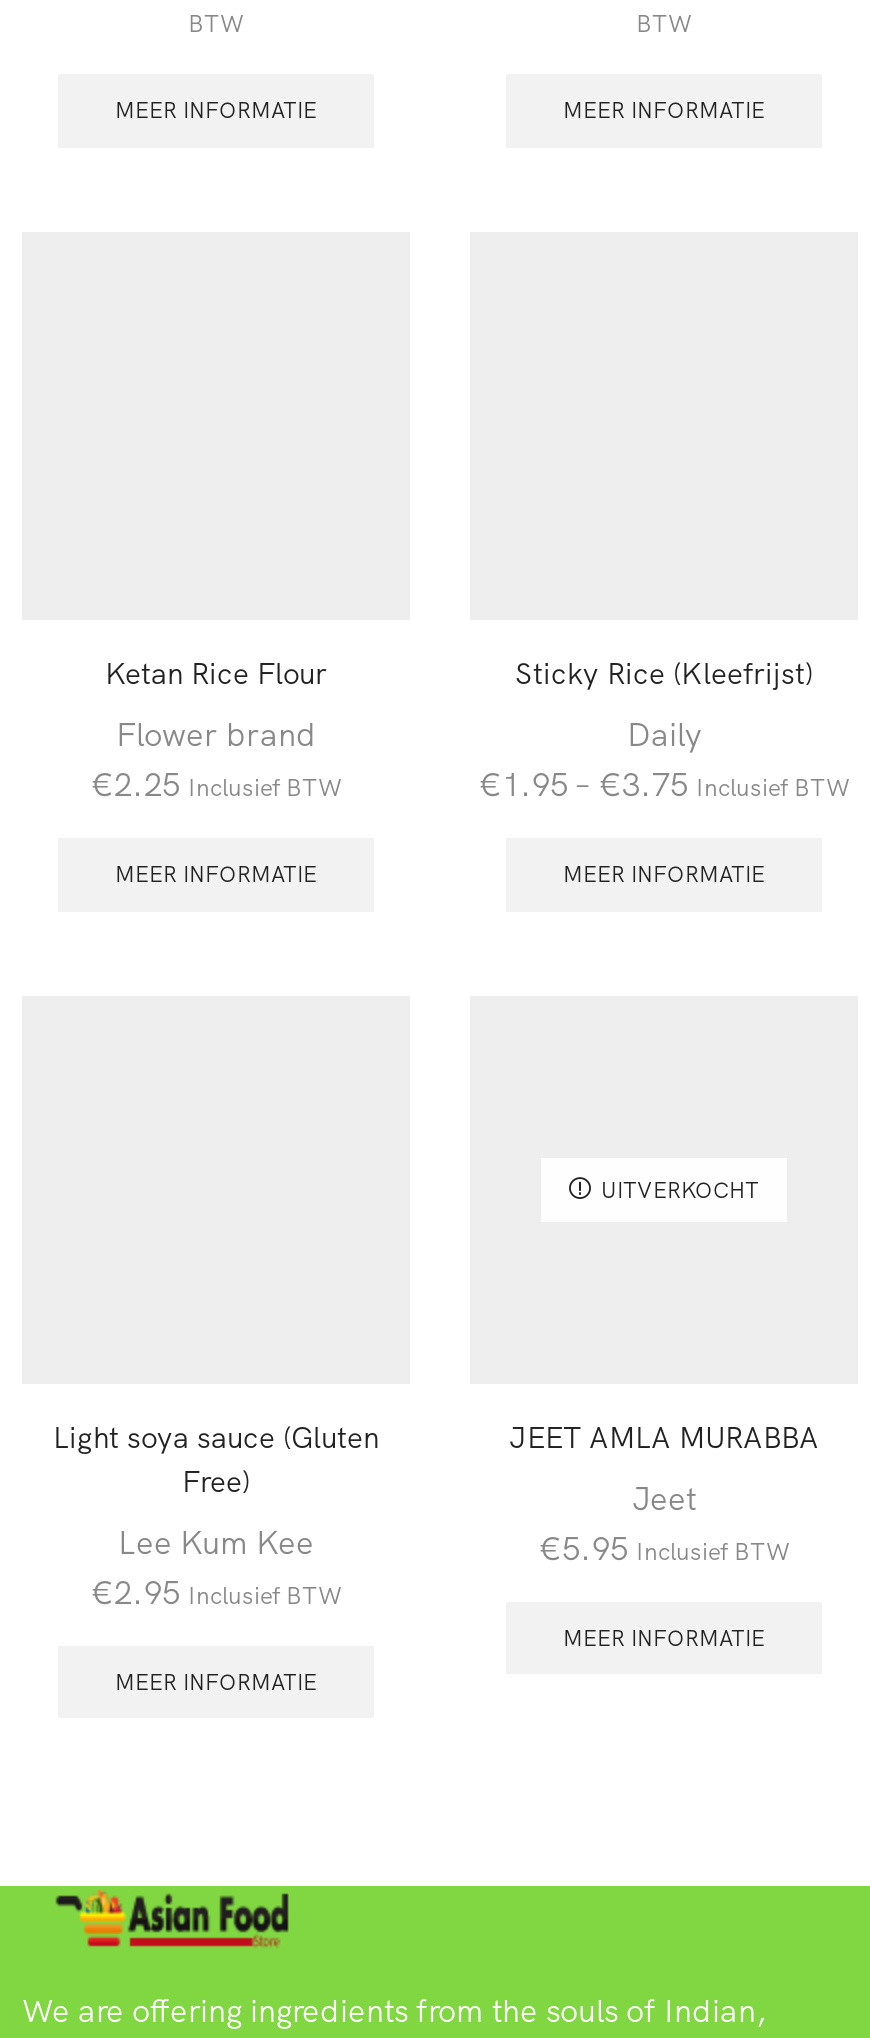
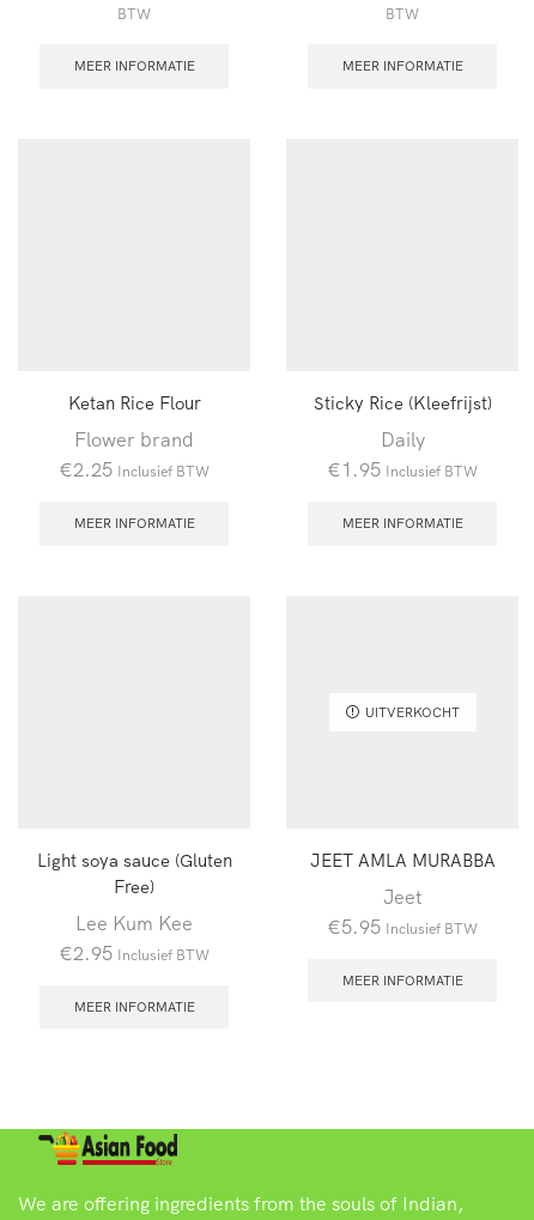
- €1.95 – €3.75 Inclusief BTW
+ €1.95 Inclusief BTW
